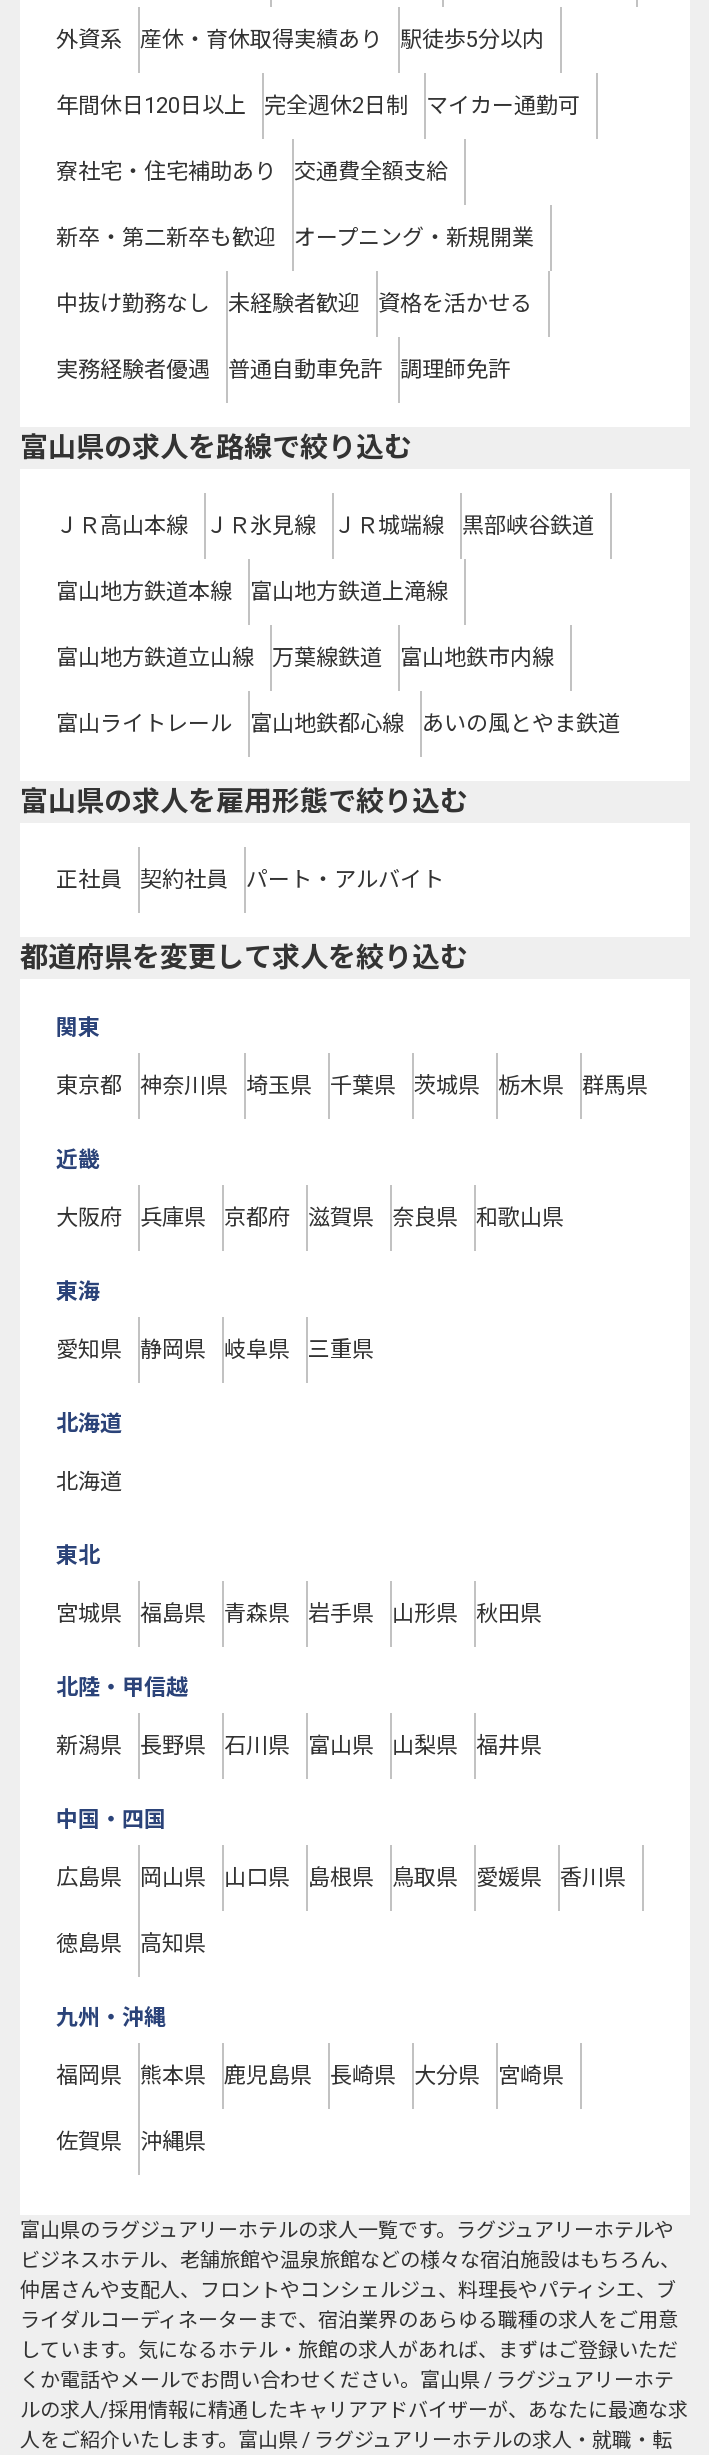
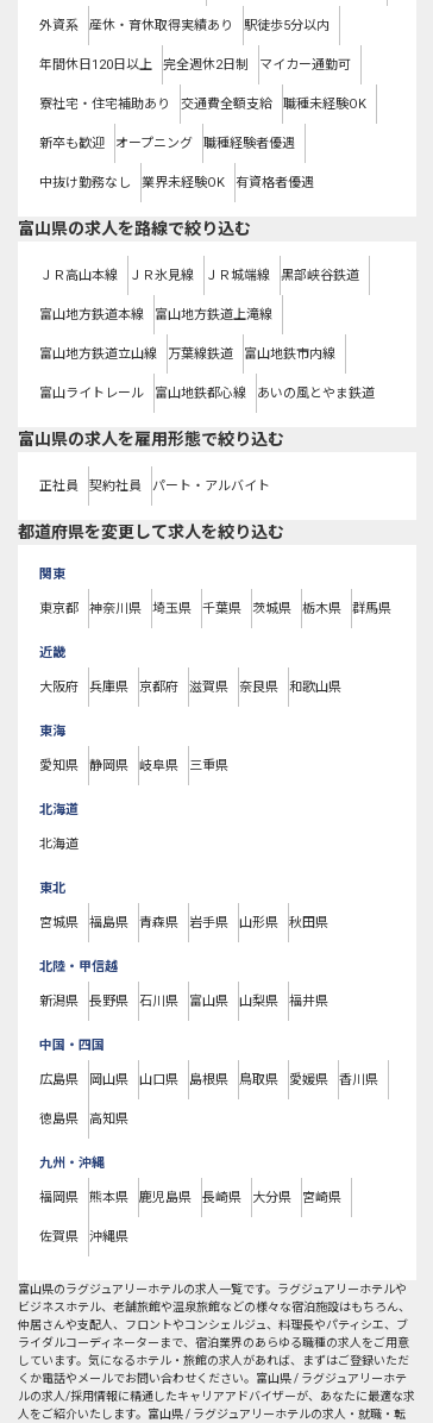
- 新卒・第二新卒も歓迎
- オープニング・新規開業
+ 職種未経験OK
+ 新卒も歓迎
+ オープニング
+ 職種経験者優遇

- 未経験者歓迎
- 資格を活かせる
- 実務経験者優遇
- 普通自動車免許
- 調理師免許
+ 業界未経験OK
+ 有資格者優遇
